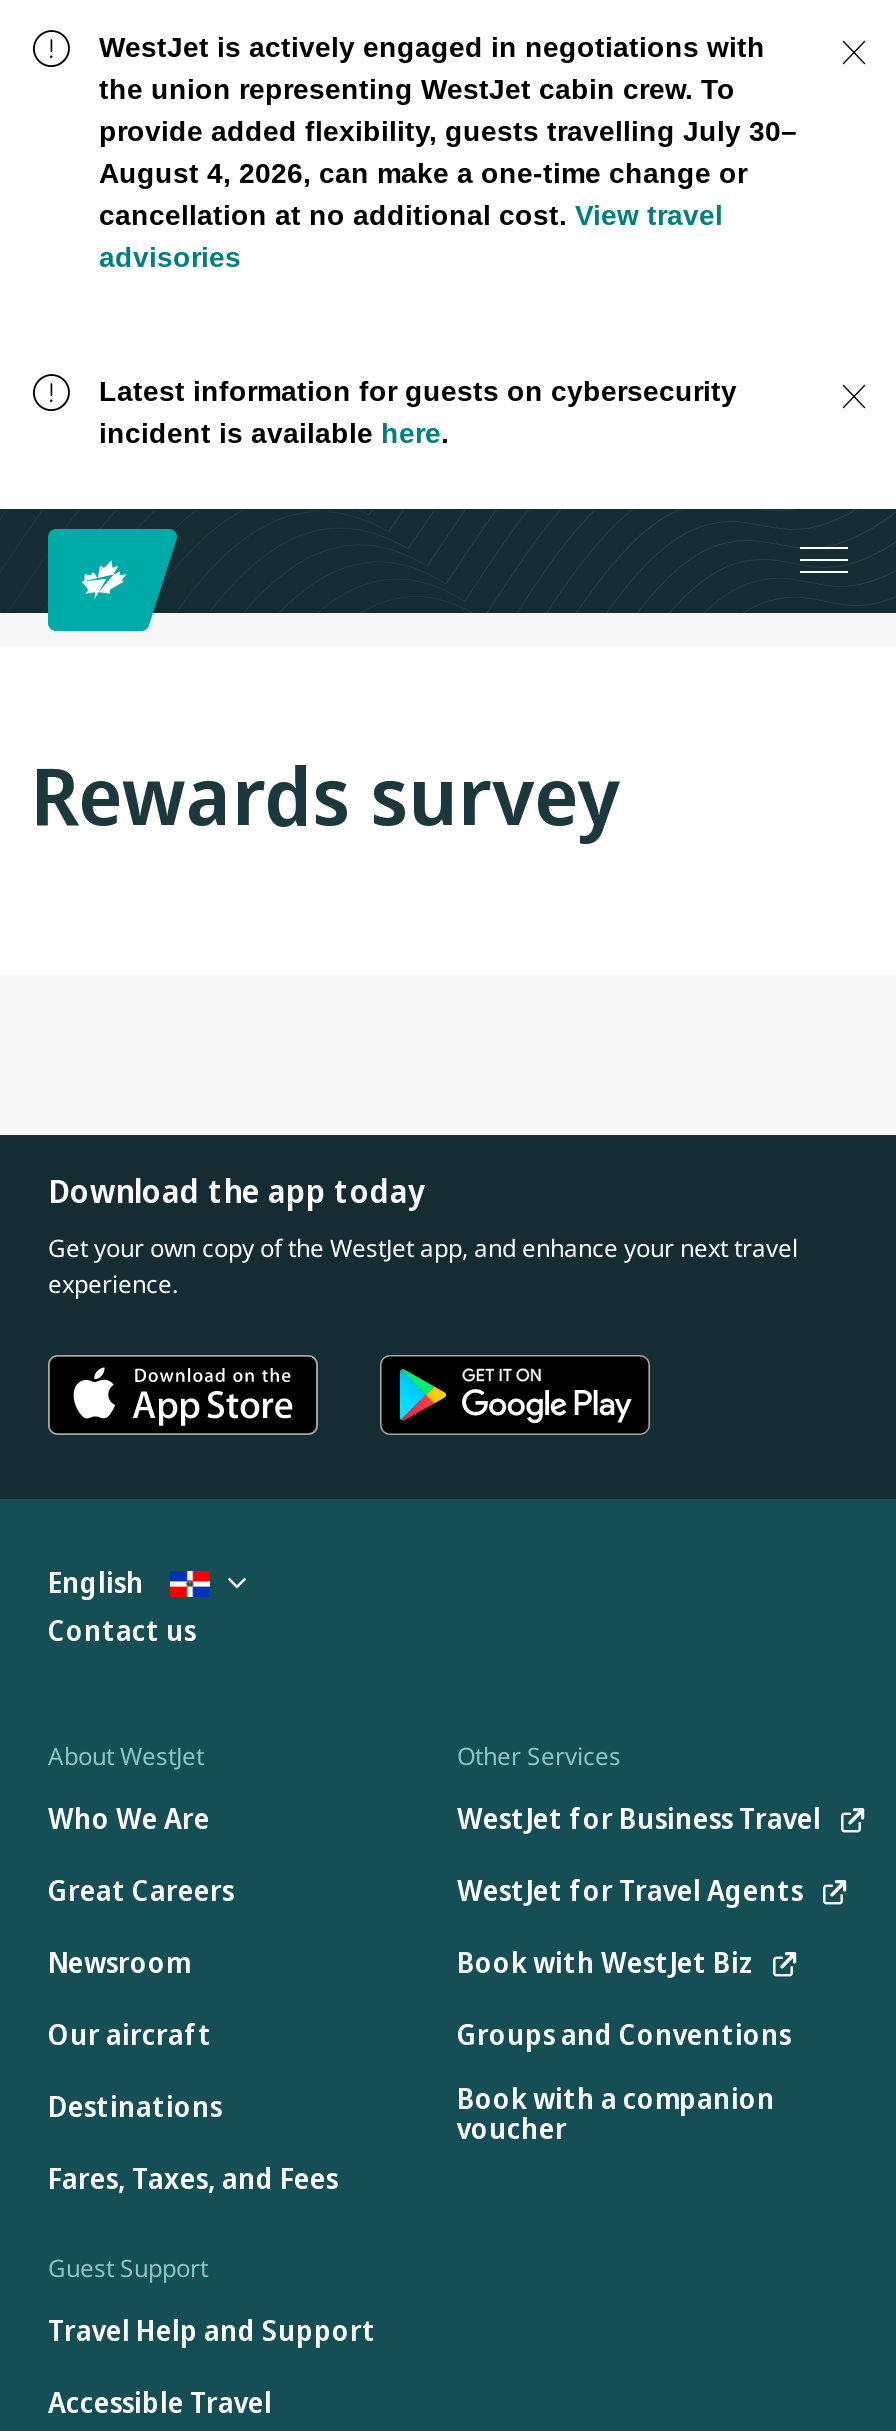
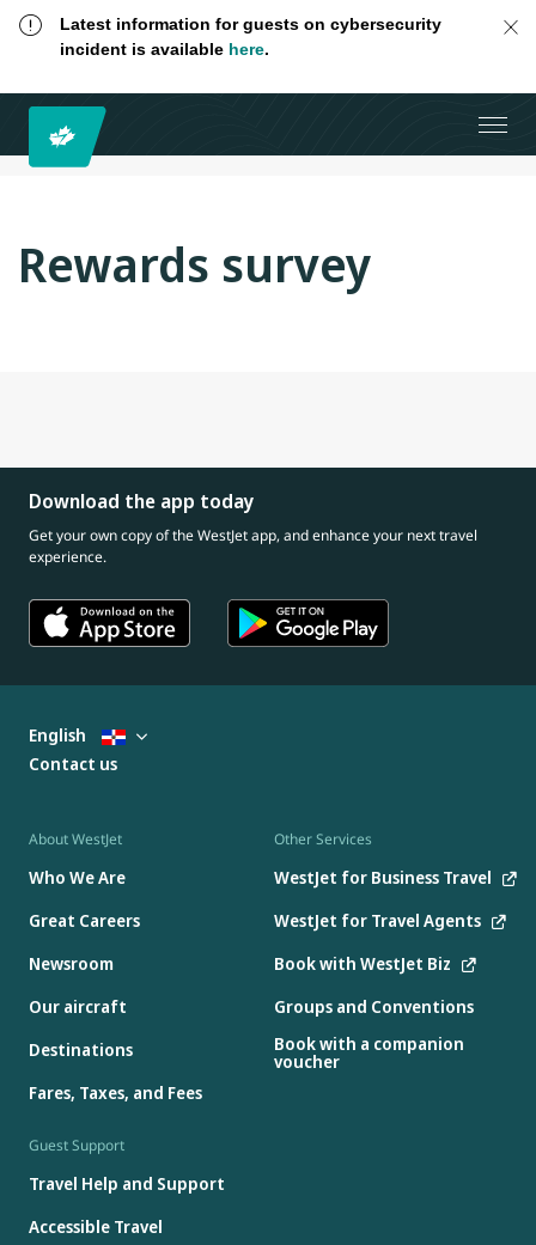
- WestJet is actively engaged in negotiations with
- the union representing WestJet cabin crew. To
- provide added flexibility, guests travelling July 30–
- August 4, 2026, can make a one-time change or
- cancellation at no additional cost. View travel
- advisories
